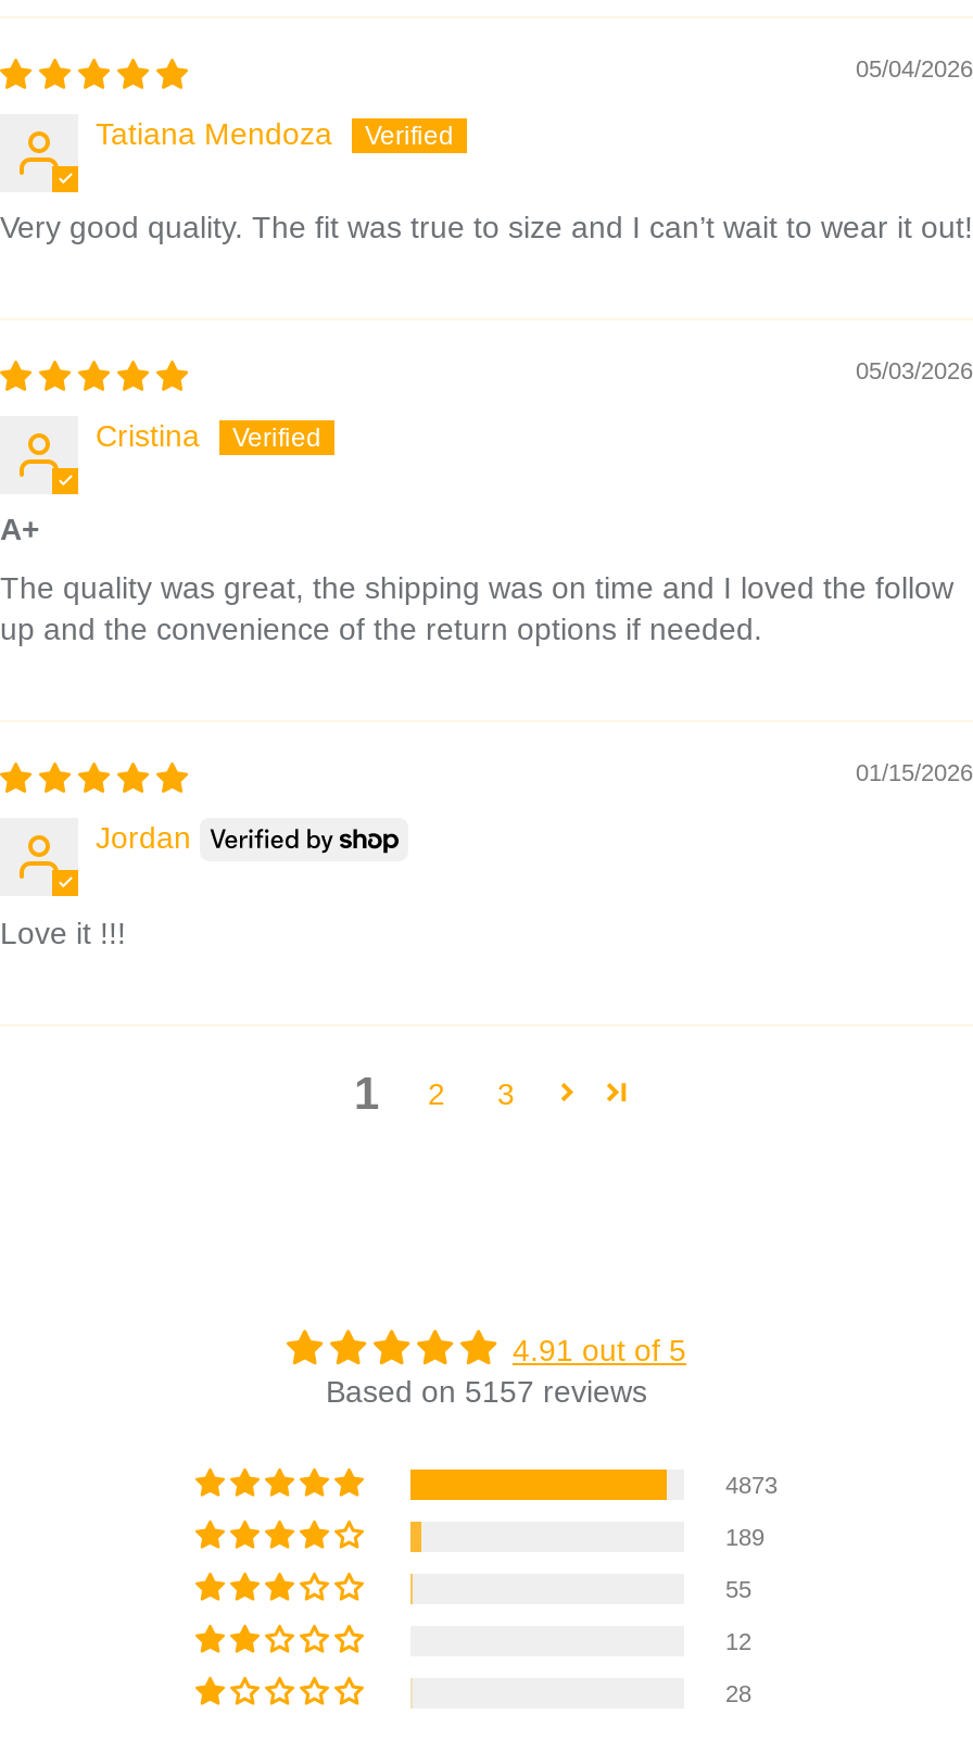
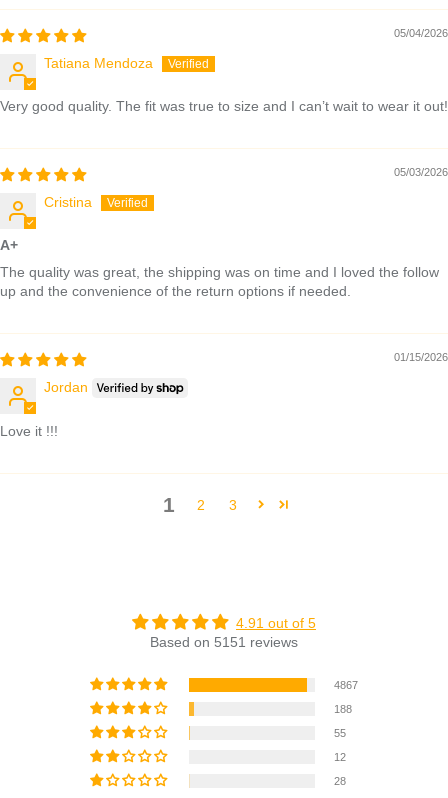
- Based on 5157 reviews
+ Based on 5151 reviews

- 4873
+ 4867

- 189
+ 188
